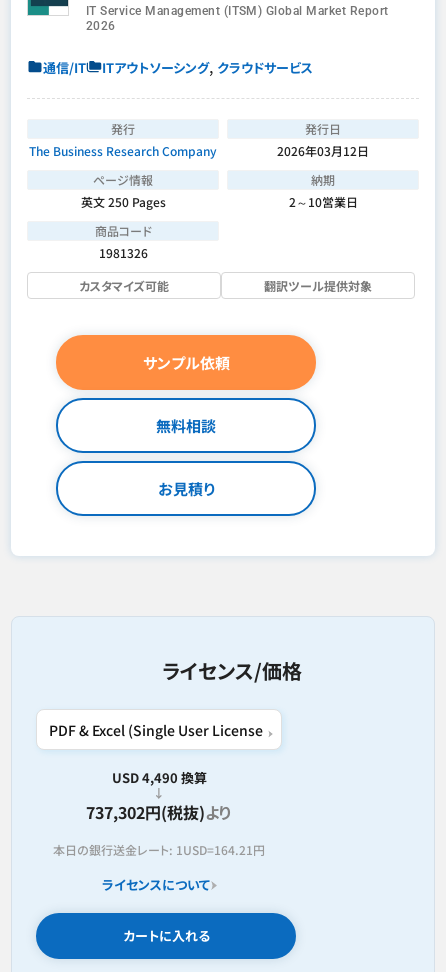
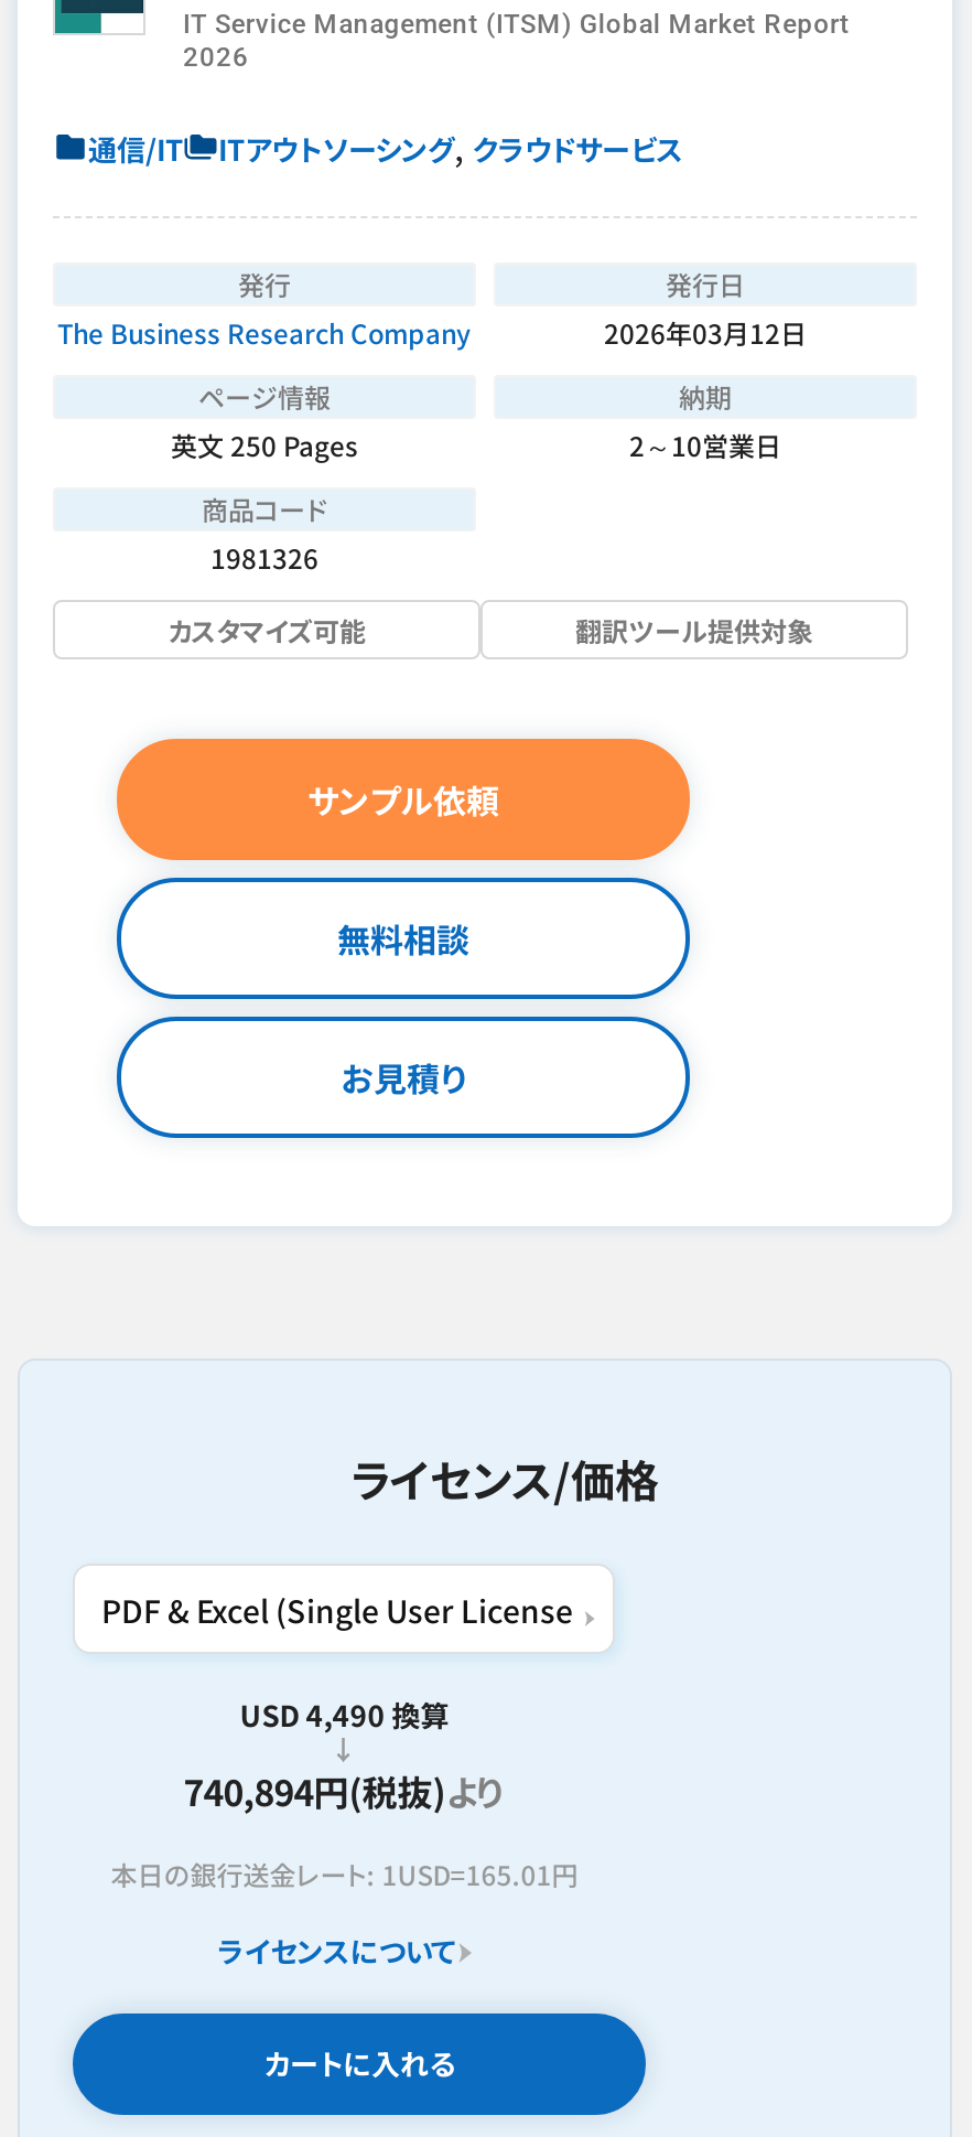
- 737,302円(税抜)より
+ 740,894円(税抜)より

- 本日の銀行送金レート: 1USD=164.21円
+ 本日の銀行送金レート: 1USD=165.01円
